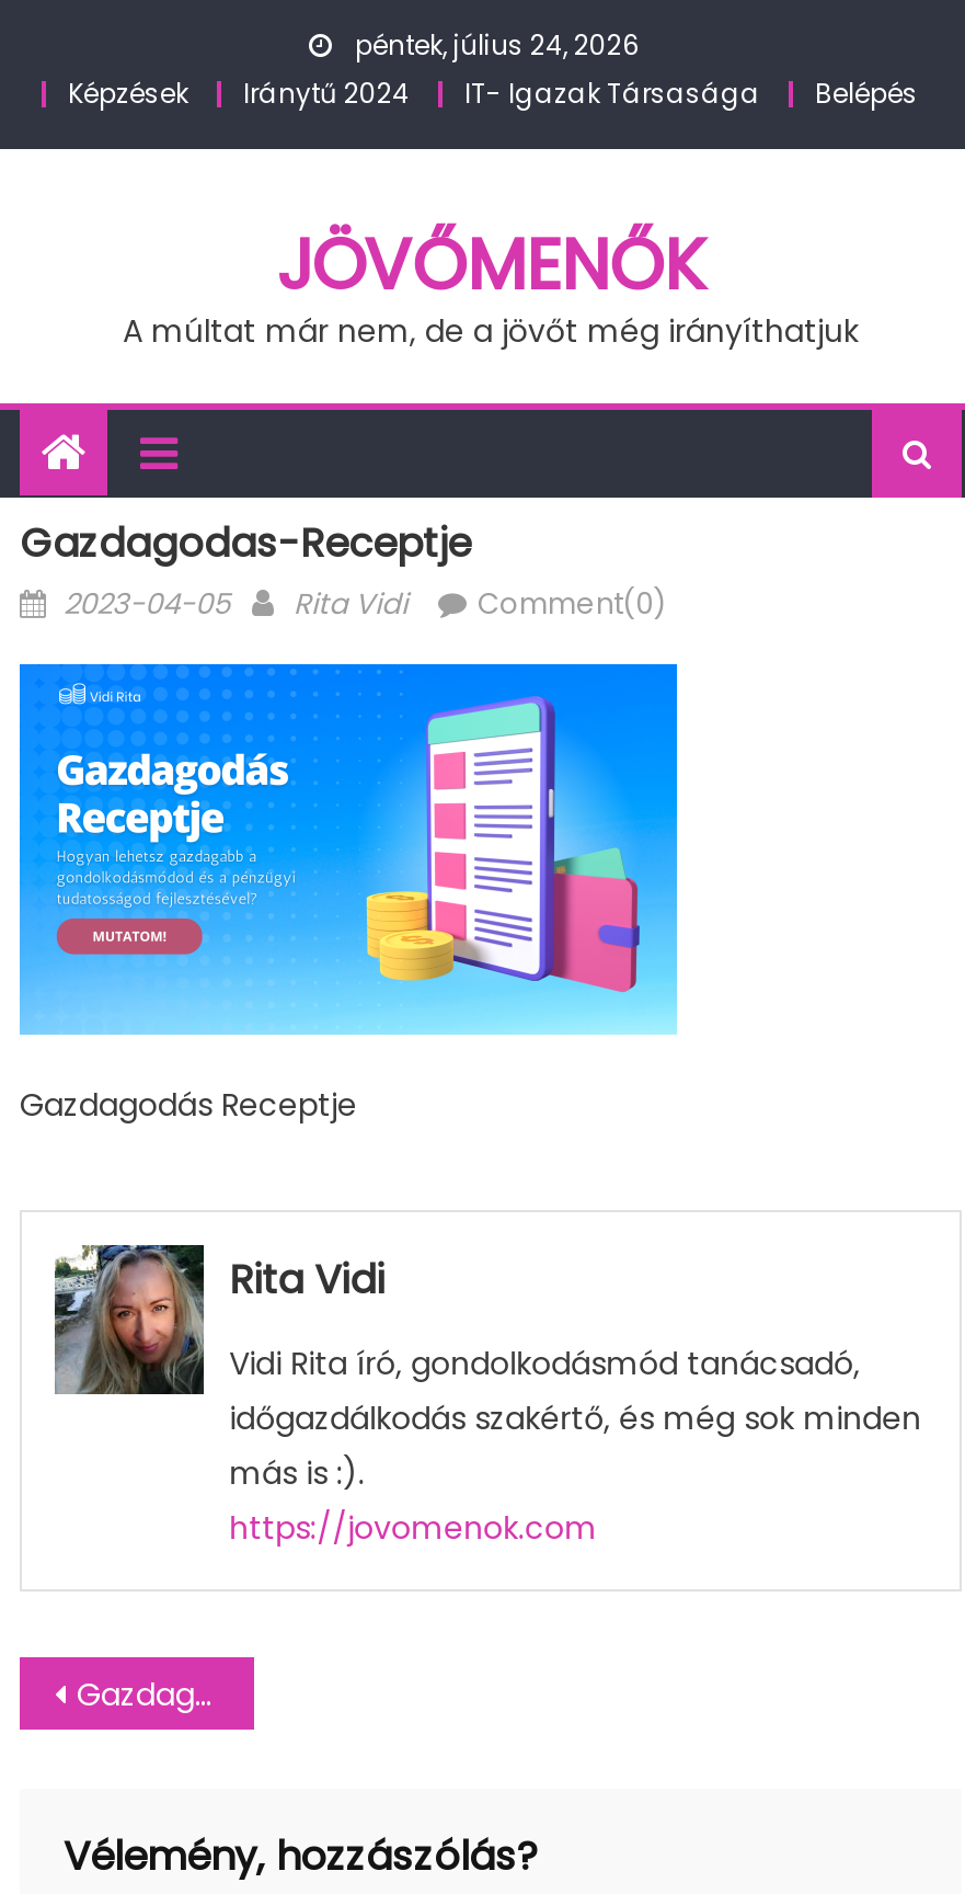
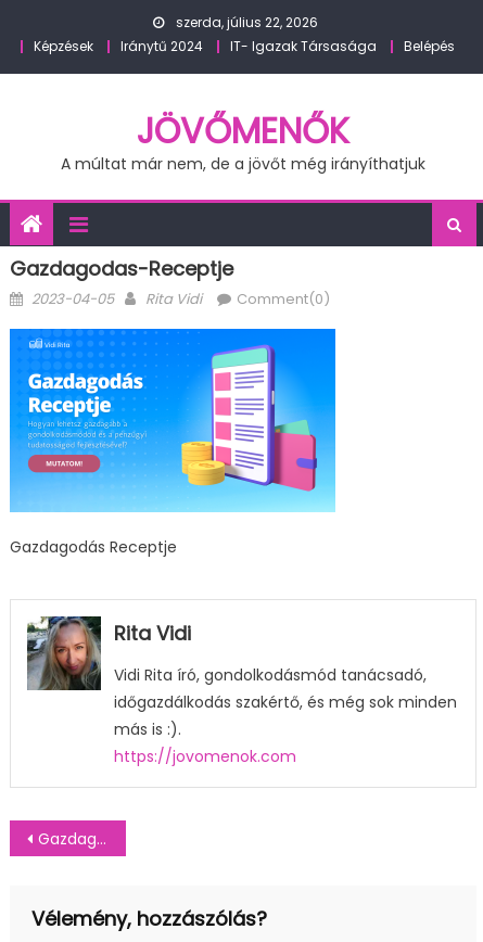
- péntek, július 24, 2026
+ szerda, július 22, 2026
